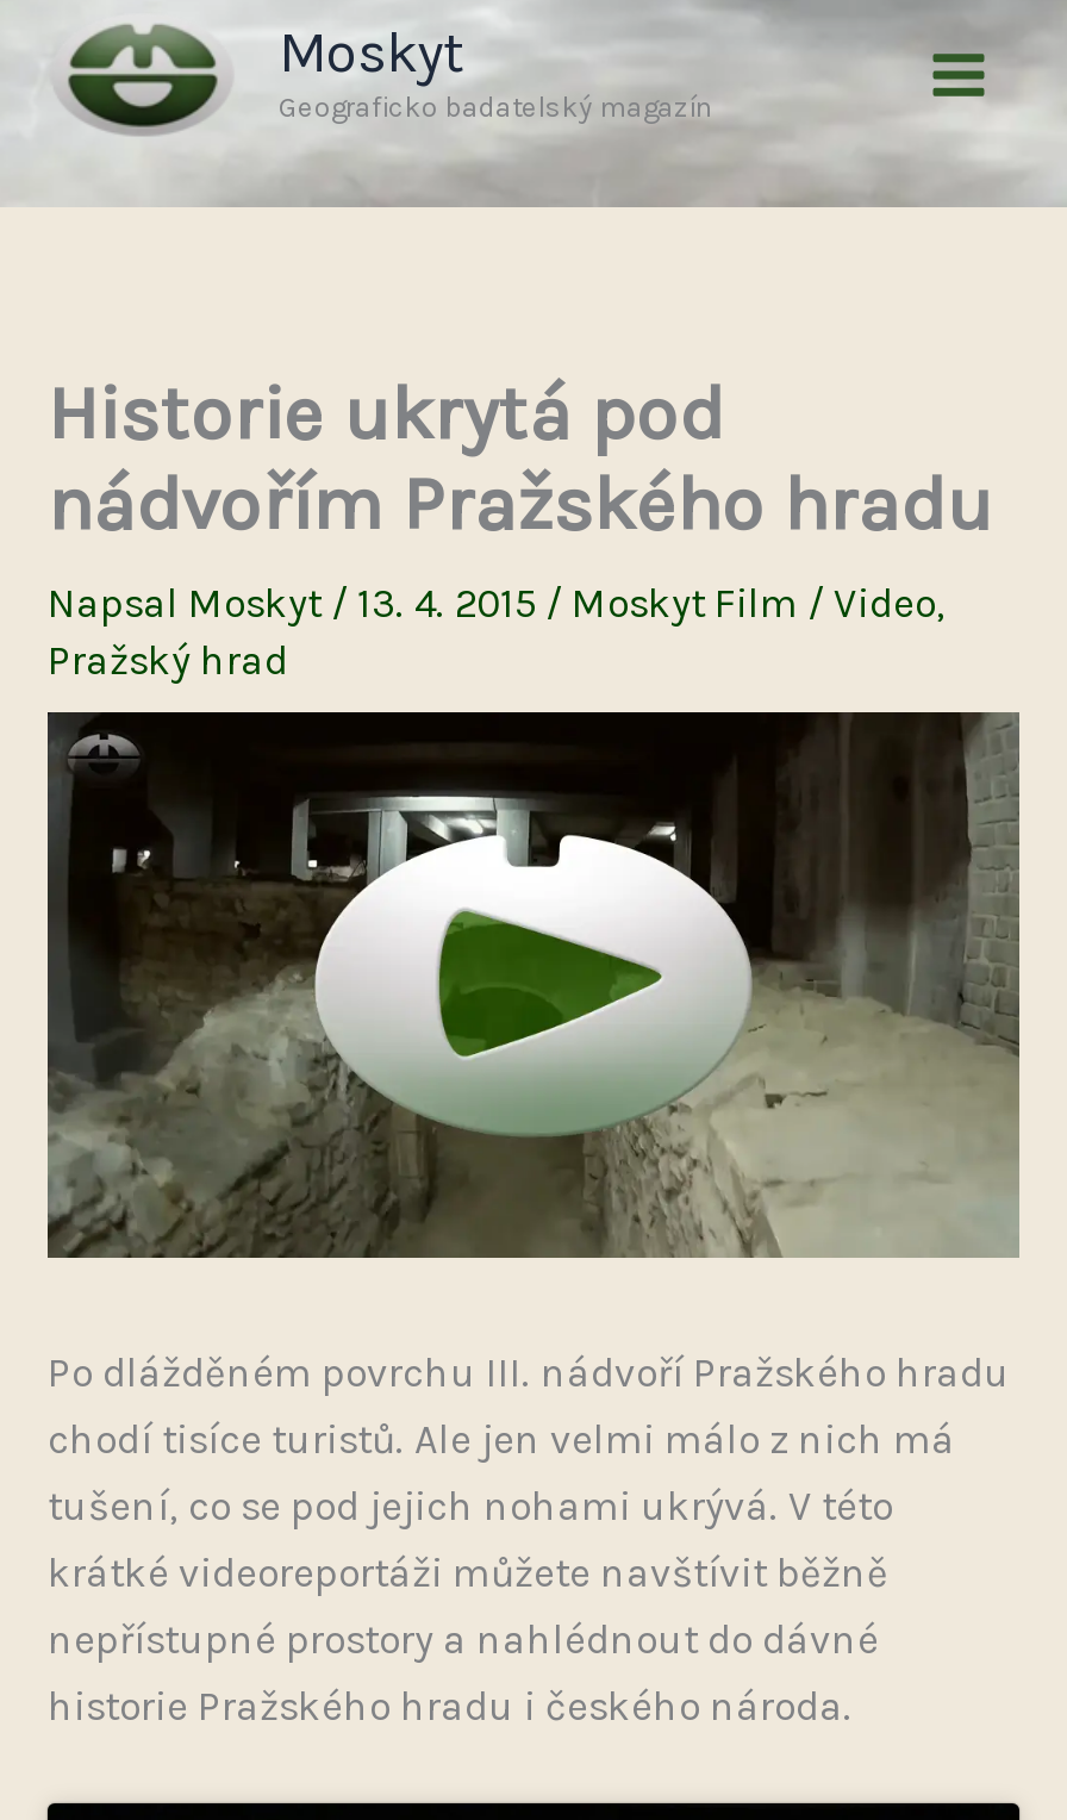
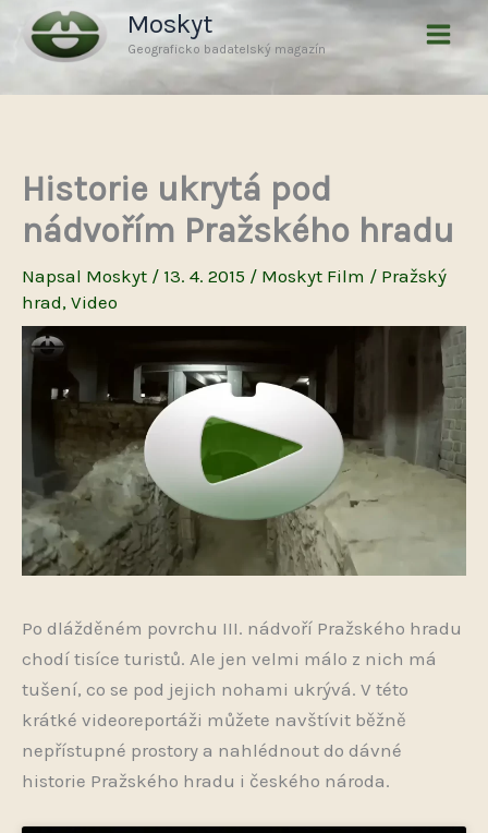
- Napsal Moskyt / 13. 4. 2015 / Moskyt Film / Video,
- Pražský hrad
+ Napsal Moskyt / 13. 4. 2015 / Moskyt Film / Pražský
+ hrad, Video
